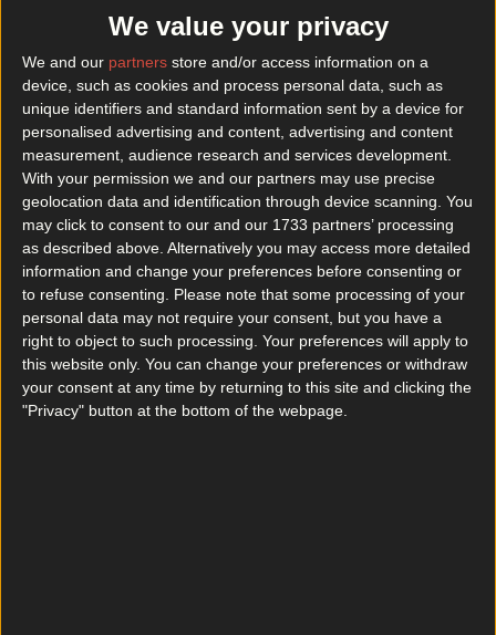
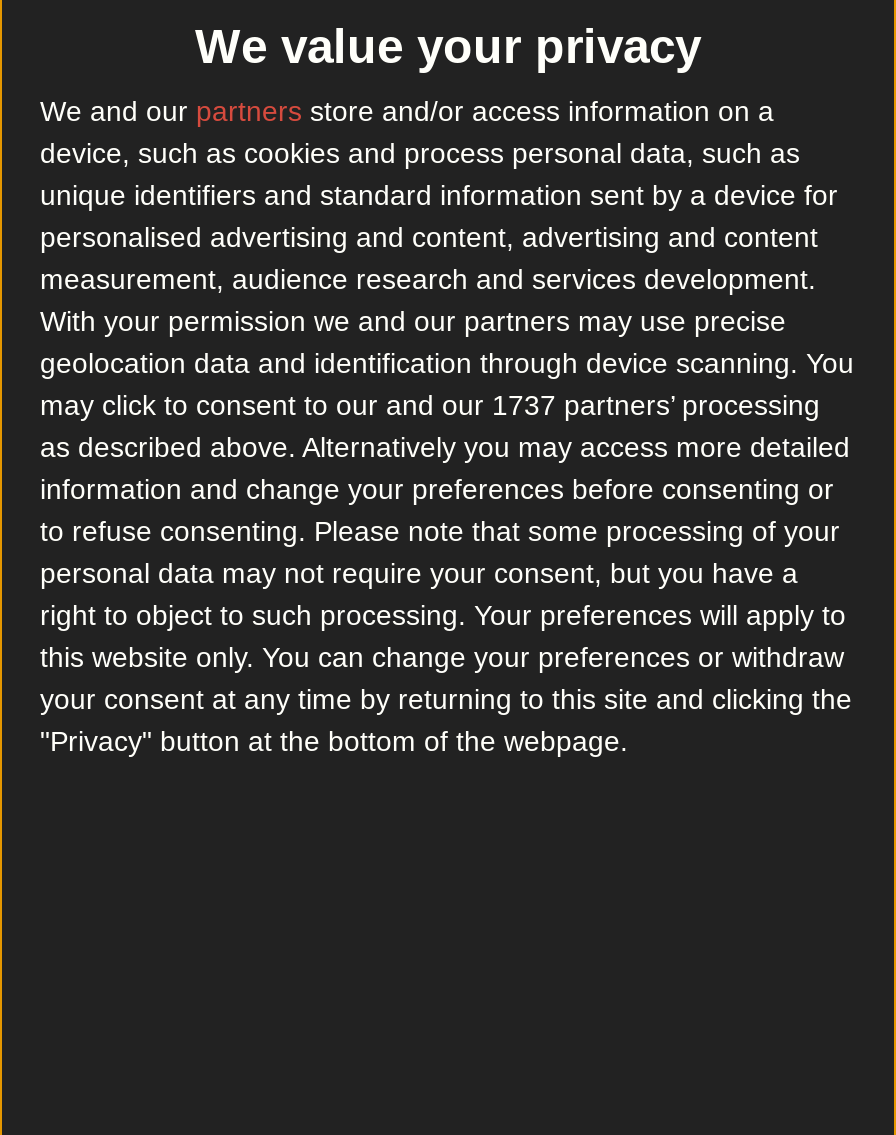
- may click to consent to our and our 1733 partners’ processing
+ may click to consent to our and our 1737 partners’ processing
